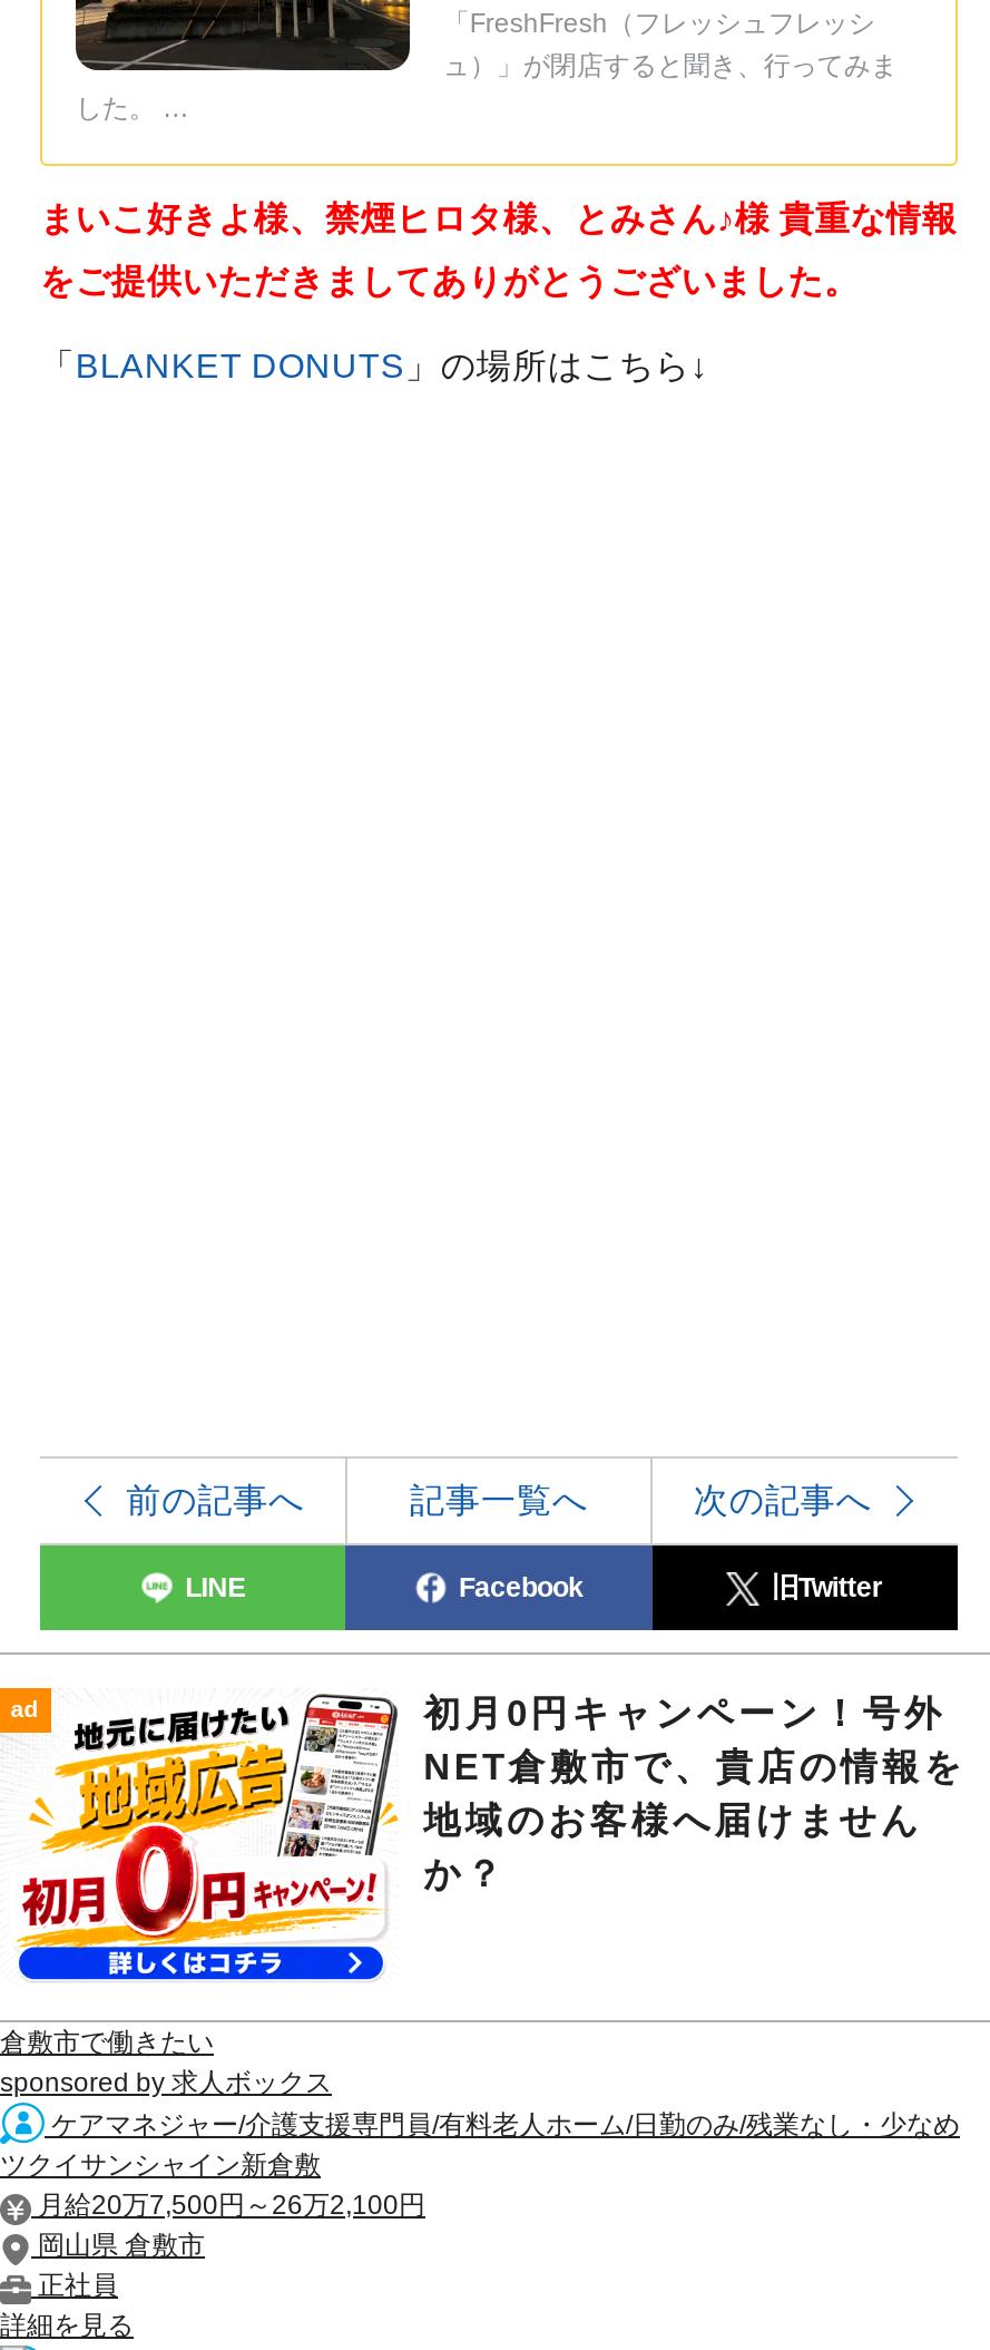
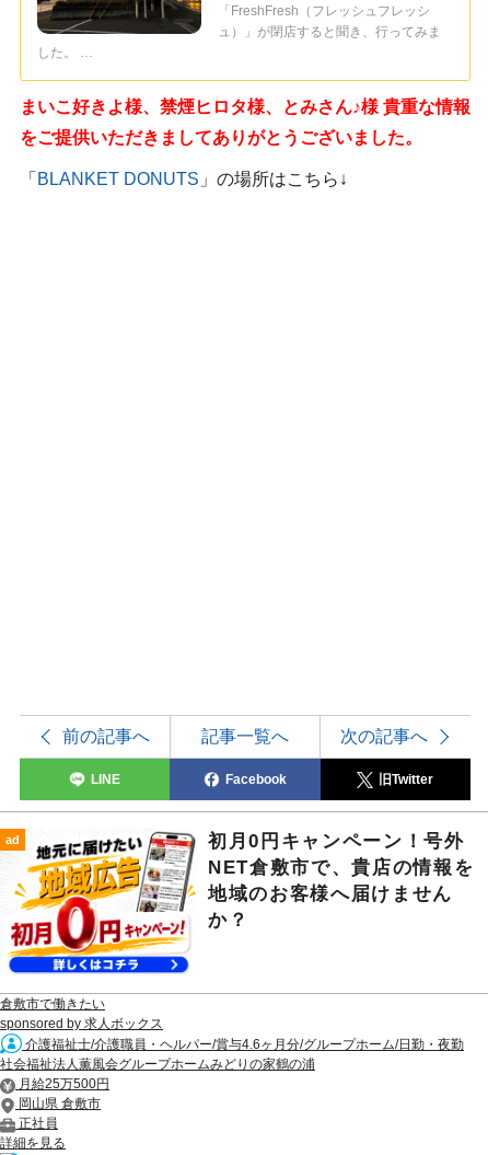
- ケアマネジャー/介護支援専門員/有料老人ホーム/日勤のみ/残業なし・少なめ
- ツクイサンシャイン新倉敷
- 月給20万7,500円～26万2,100円
+ 介護福祉士/介護職員・ヘルパー/賞与4.6ヶ月分/グループホーム/日勤・夜勤
+ 社会福祉法人薫風会グループホームみどりの家鶴の浦
+ 月給25万500円
